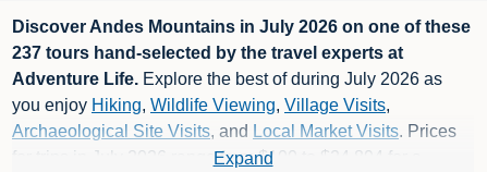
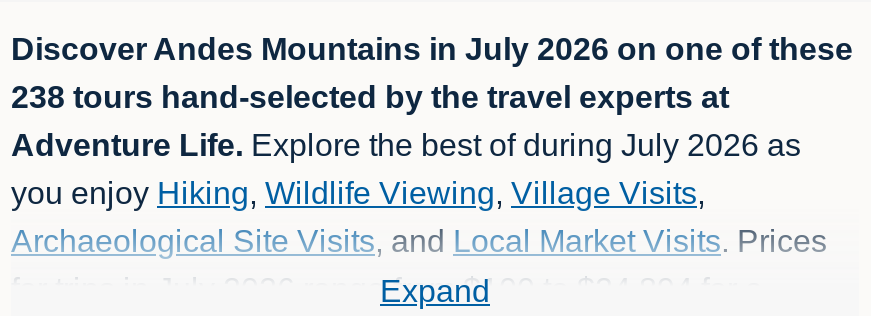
- 237 tours hand-selected by the travel experts at
+ 238 tours hand-selected by the travel experts at
